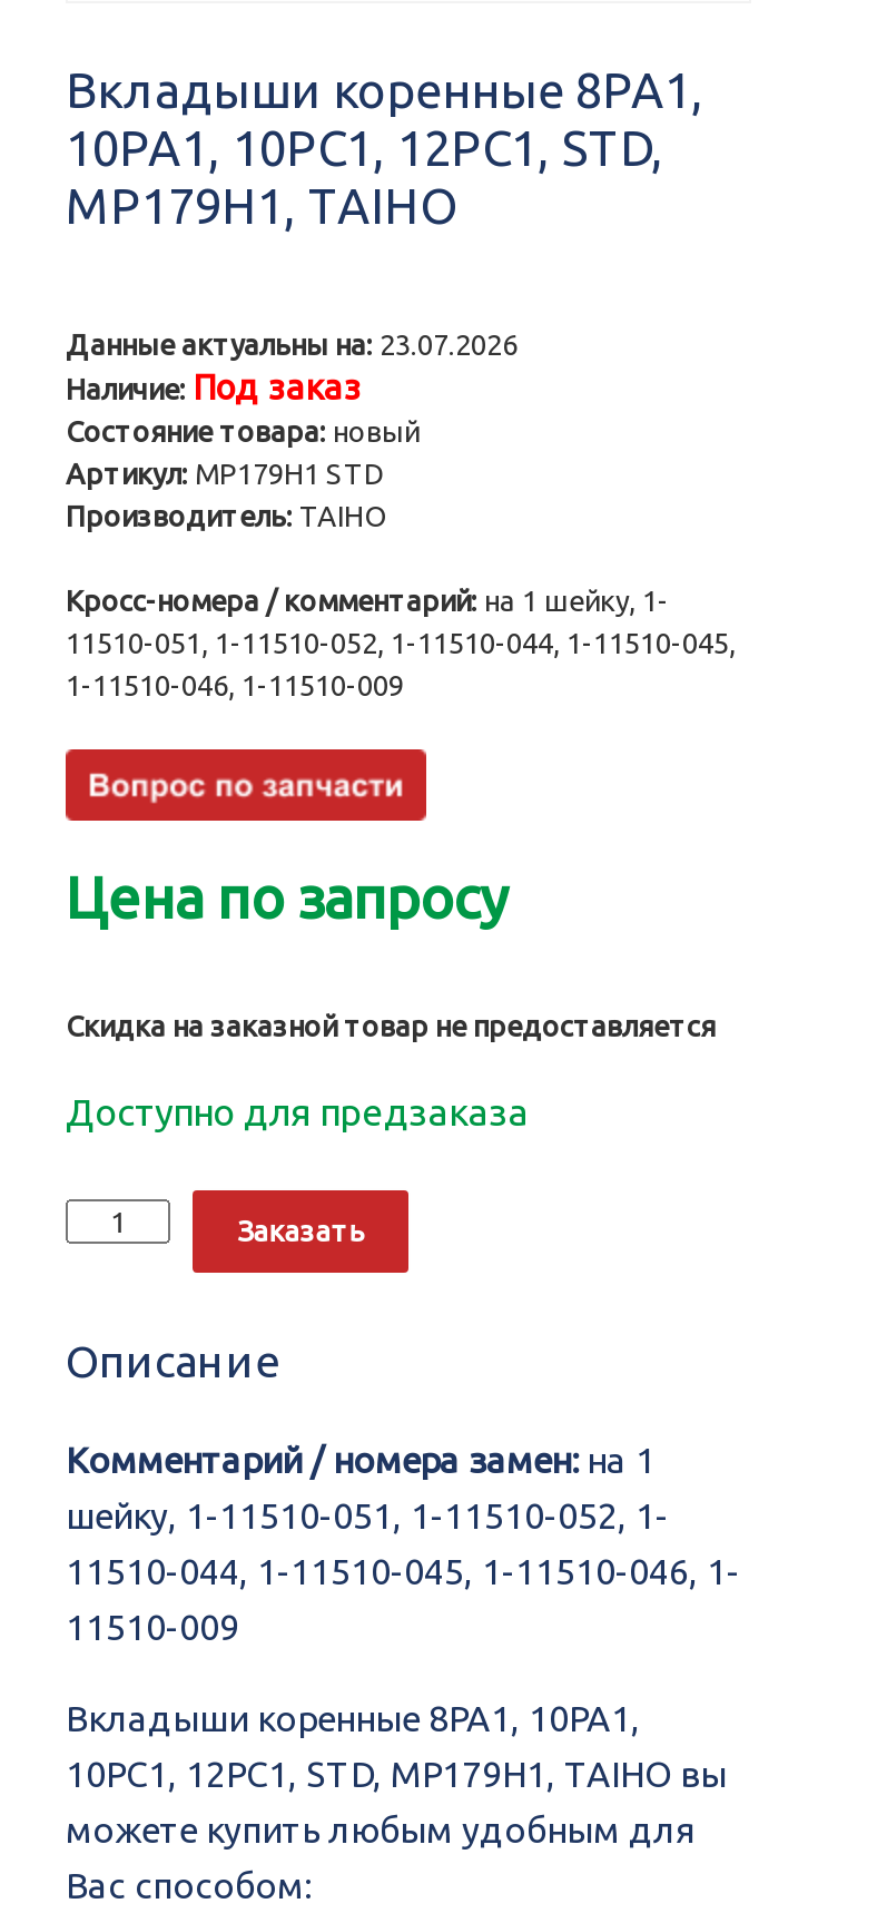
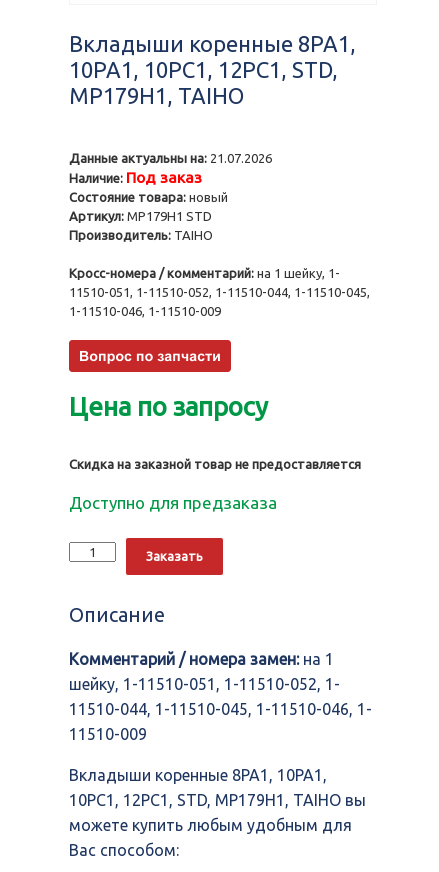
- Данные актуальны на: 23.07.2026
+ Данные актуальны на: 21.07.2026
